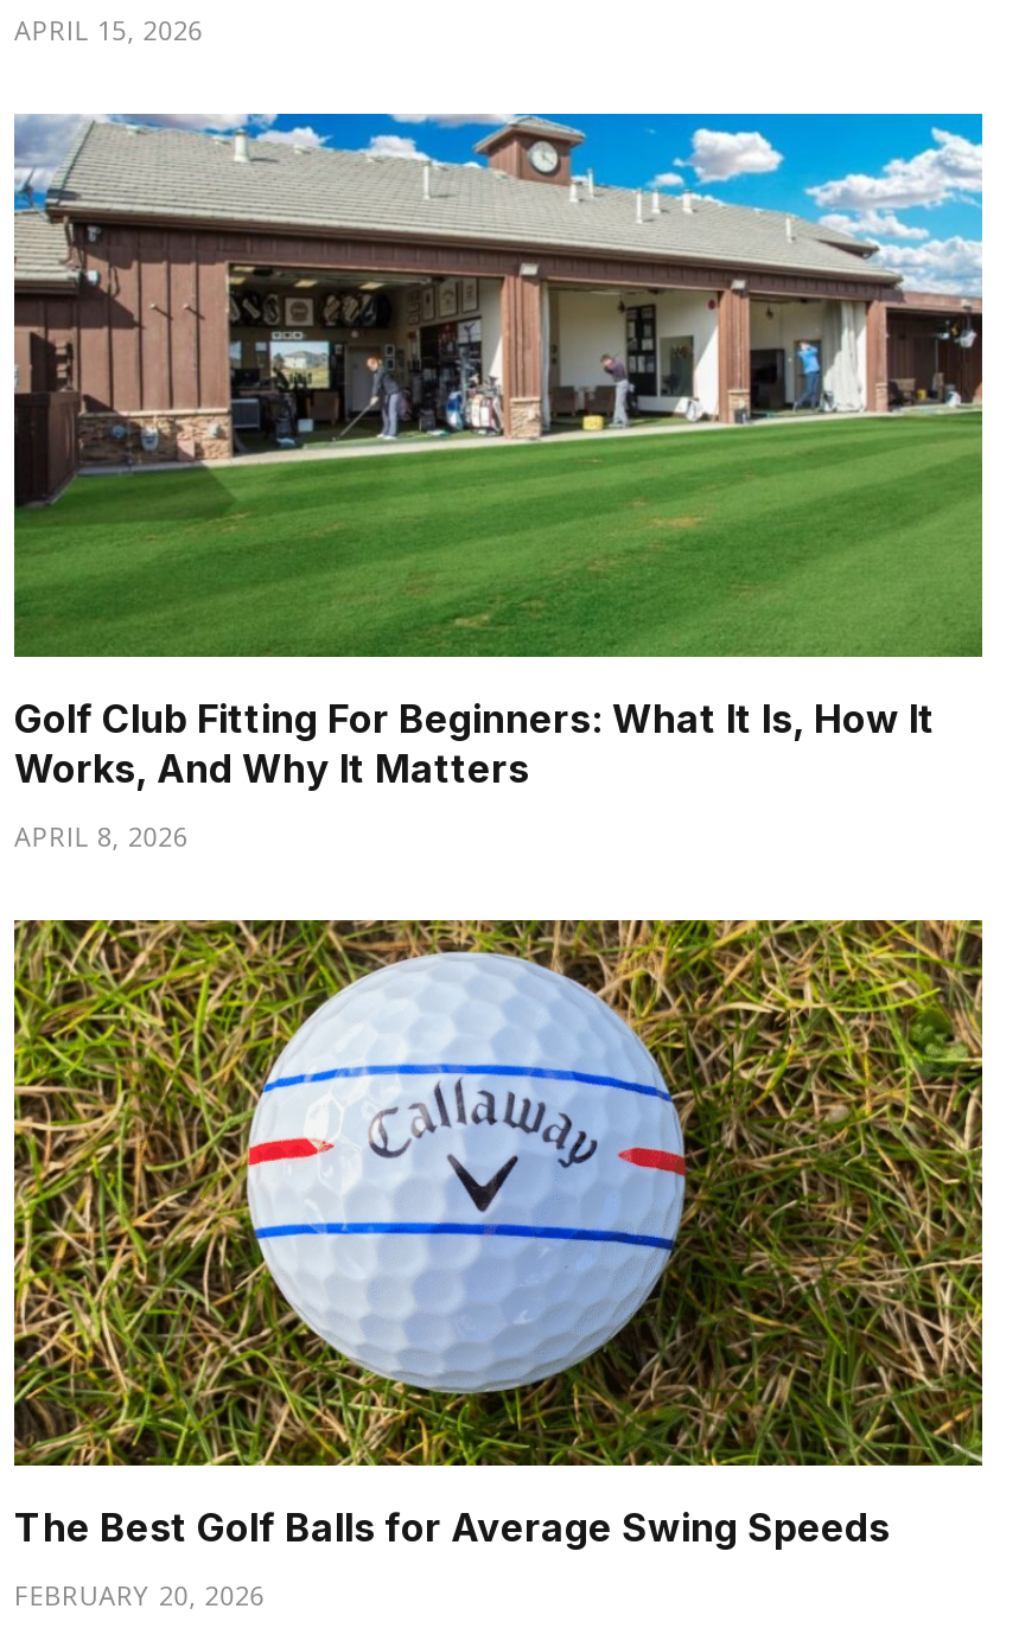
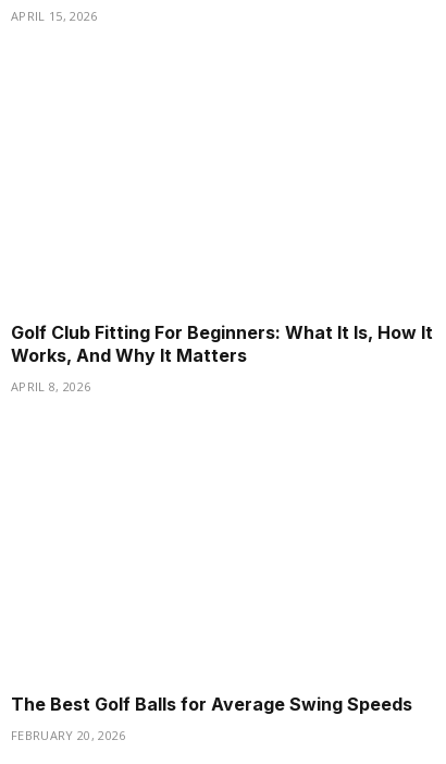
- [image]

- [image]
